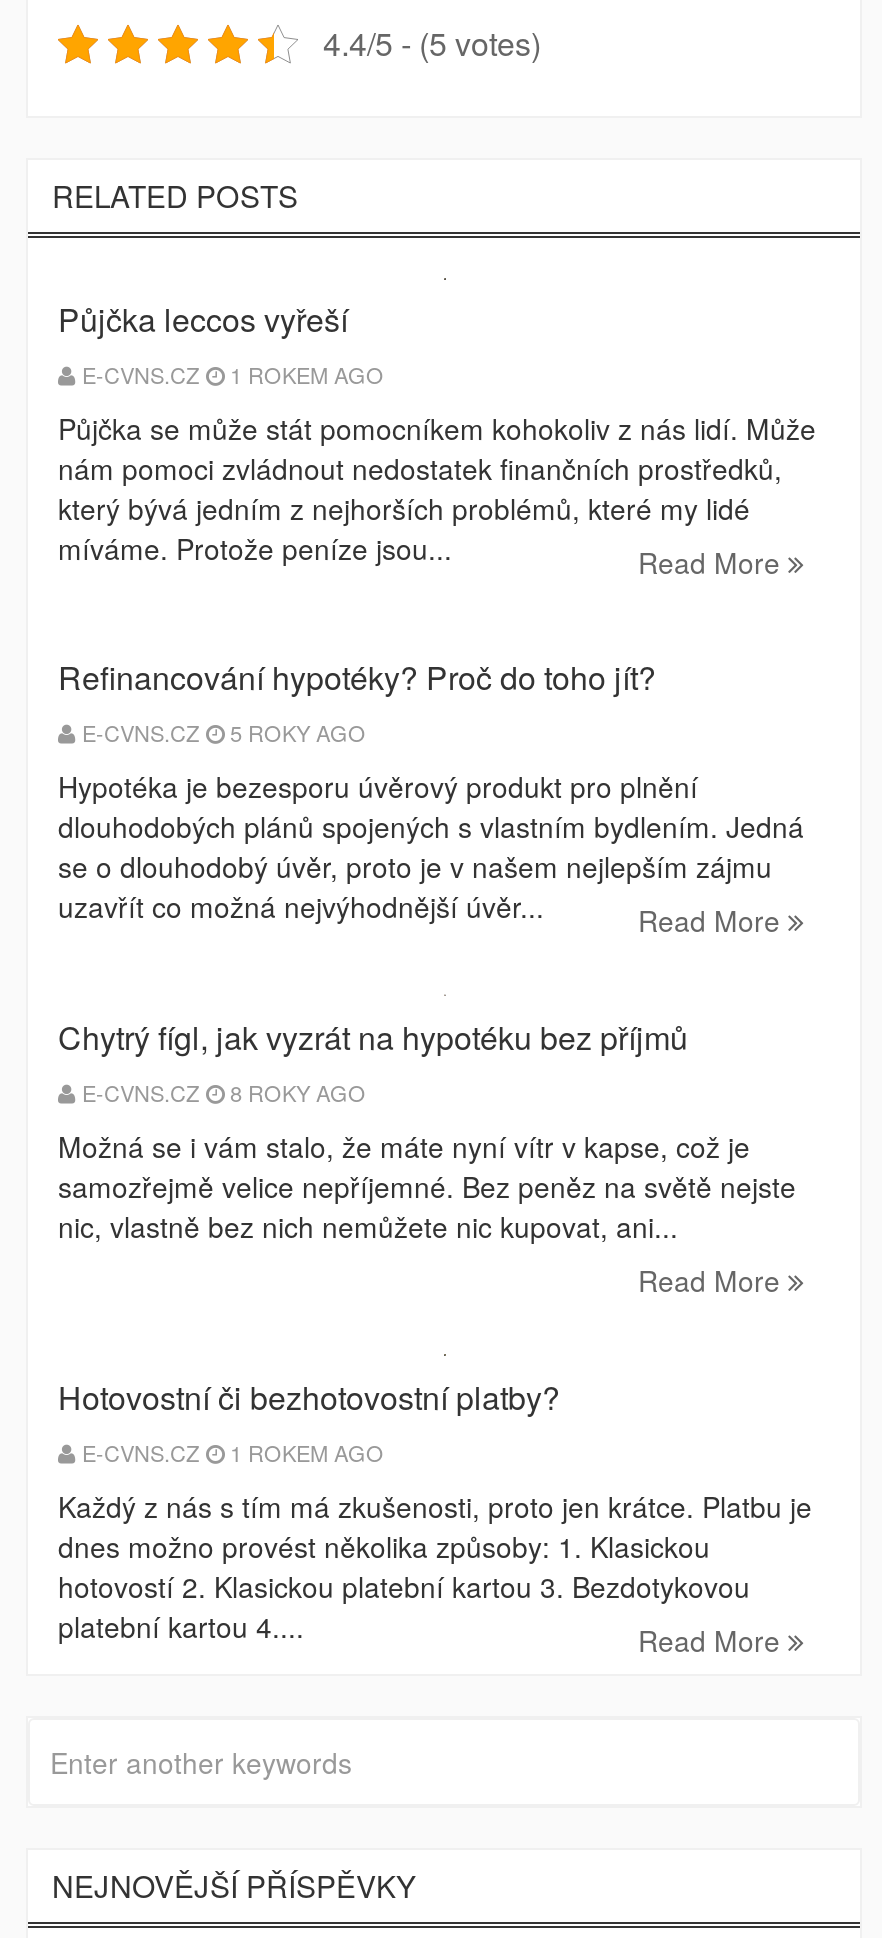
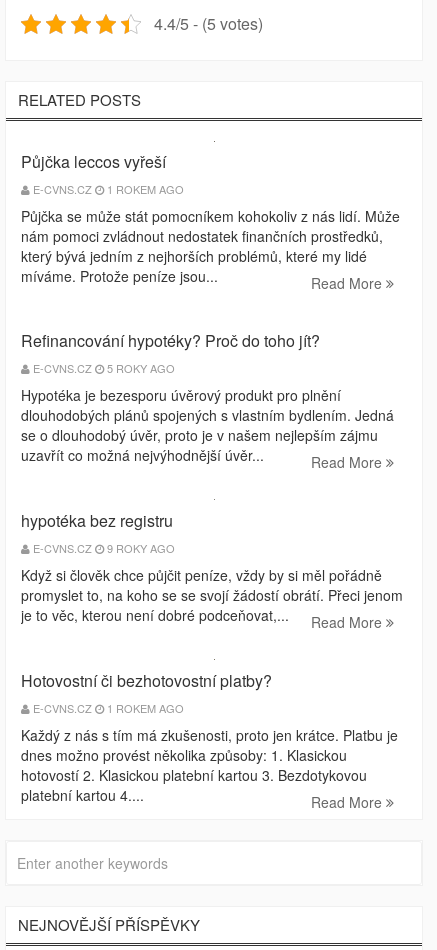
- Chytrý fígl, jak vyzrát na hypotéku bez příjmů
- E-CVNS.CZ 8 ROKY AGO
- Možná se i vám stalo, že máte nyní vítr v kapse, což je
- samozřejmě velice nepříjemné. Bez peněz na světě nejste
- nic, vlastně bez nich nemůžete nic kupovat, ani...
+ hypotéka bez registru
+ E-CVNS.CZ 9 ROKY AGO
+ Když si člověk chce půjčit peníze, vždy by si měl pořádně
+ promyslet to, na koho se se svojí žádostí obrátí. Přeci jenom
+ je to věc, kterou není dobré podceňovat,...
